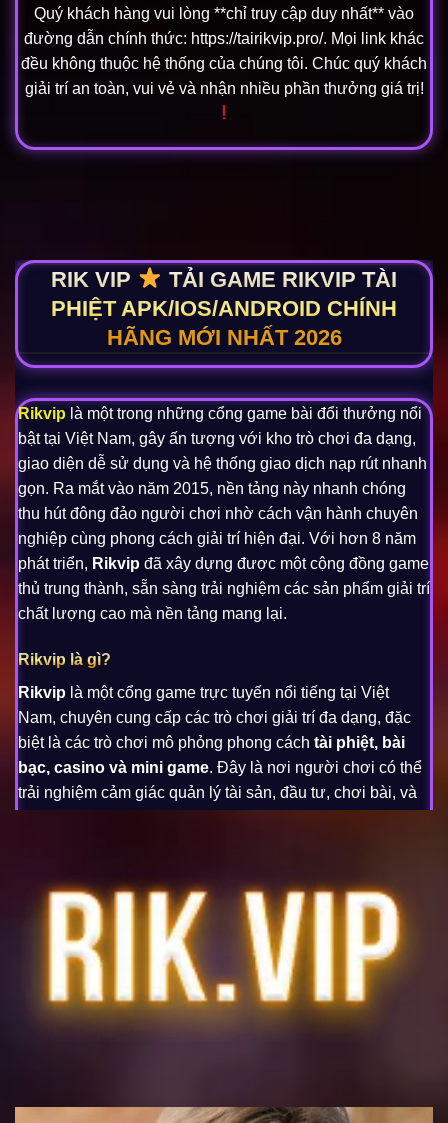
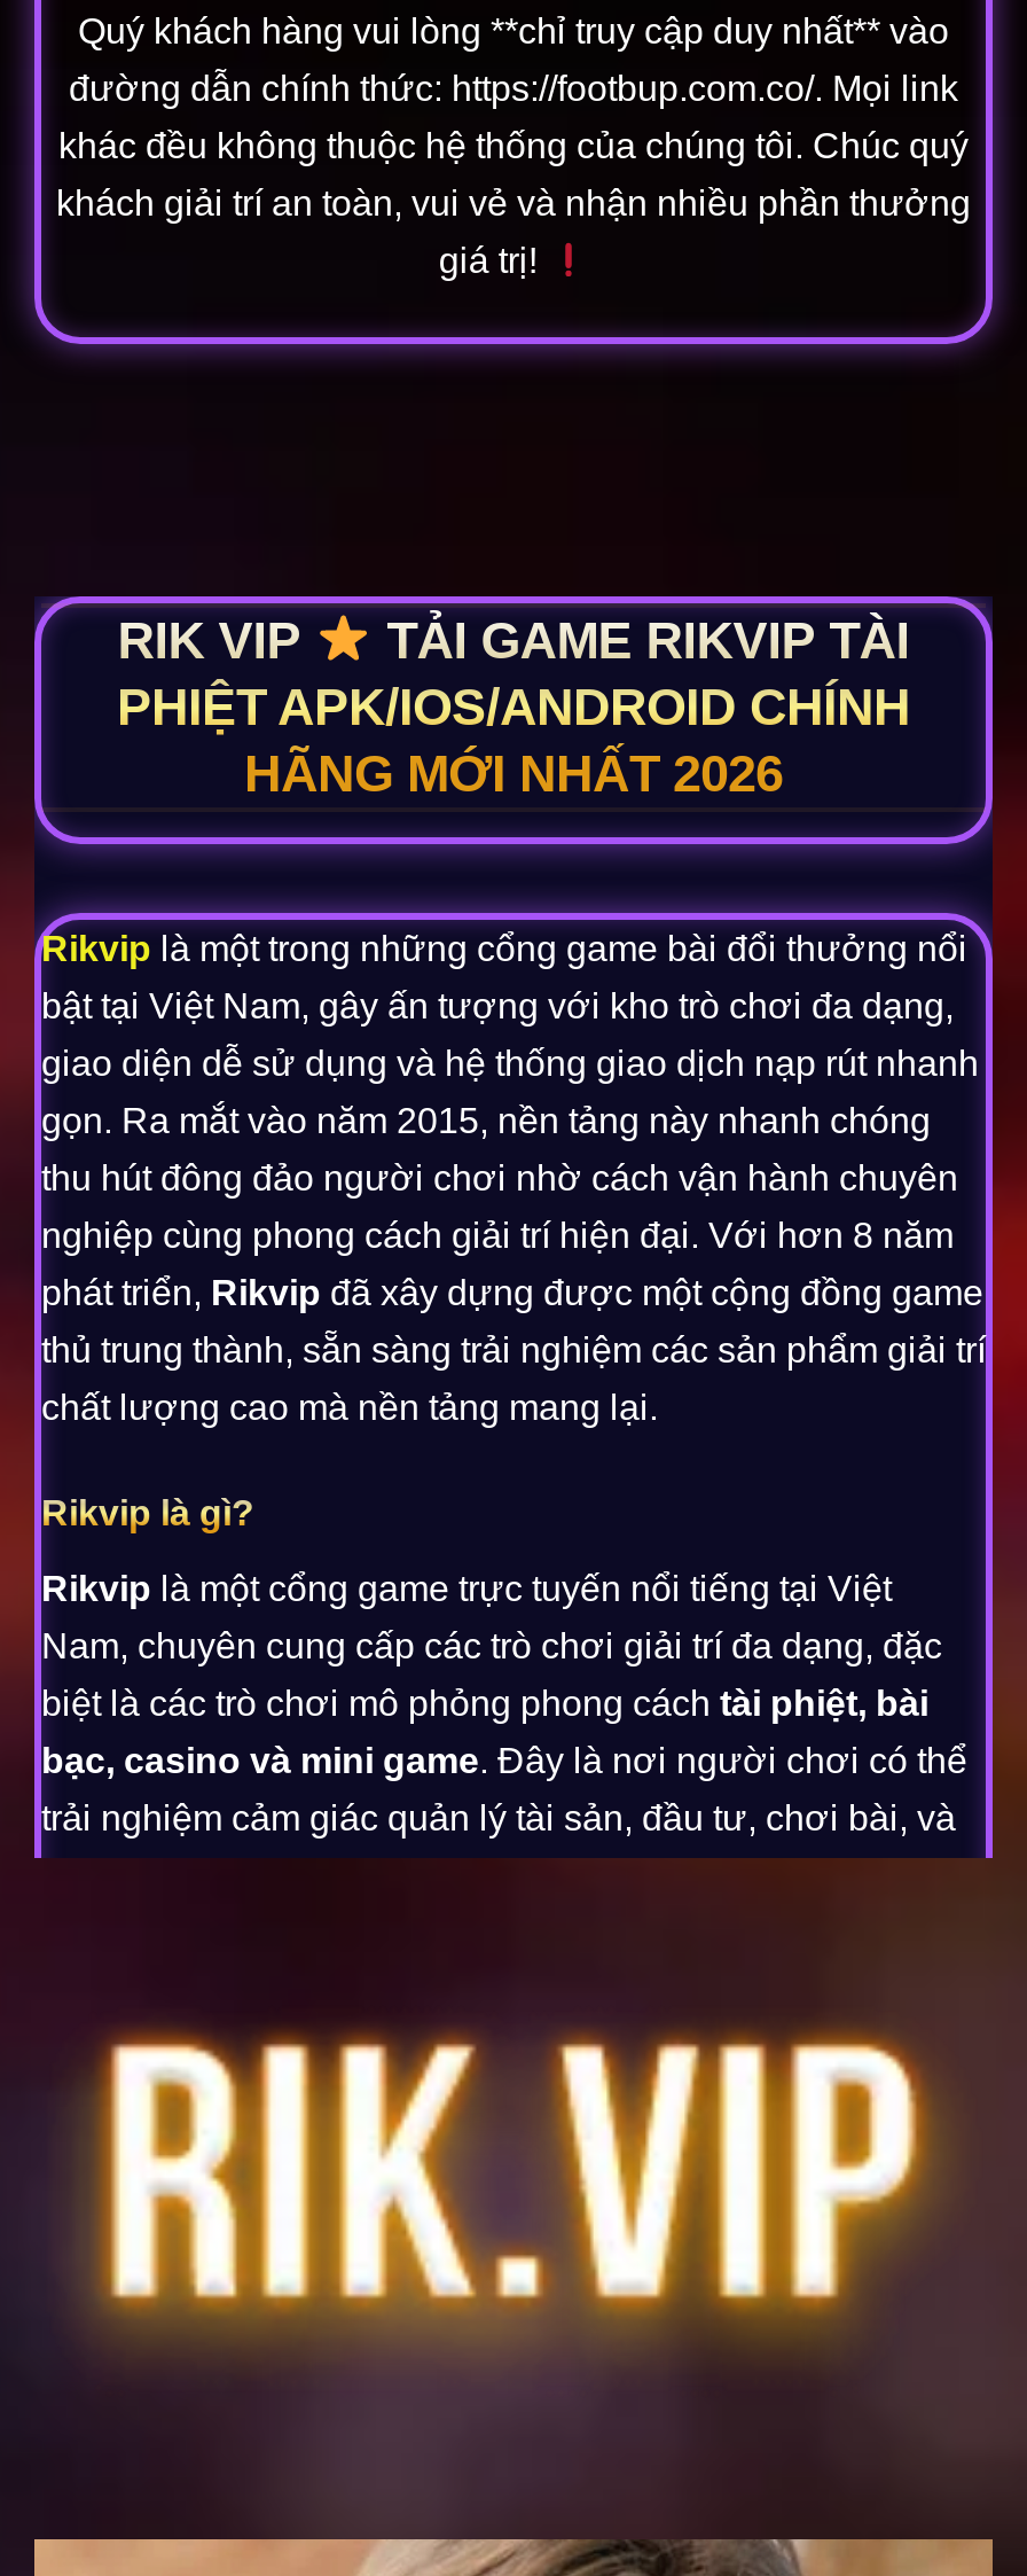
- đường dẫn chính thức: https://tairikvip.pro/. Mọi link khác
- đều không thuộc hệ thống của chúng tôi. Chúc quý khách
- giải trí an toàn, vui vẻ và nhận nhiều phần thưởng giá trị!
+ đường dẫn chính thức: https://footbup.com.co/. Mọi link
+ khác đều không thuộc hệ thống của chúng tôi. Chúc quý
+ khách giải trí an toàn, vui vẻ và nhận nhiều phần thưởng
+ giá trị!
